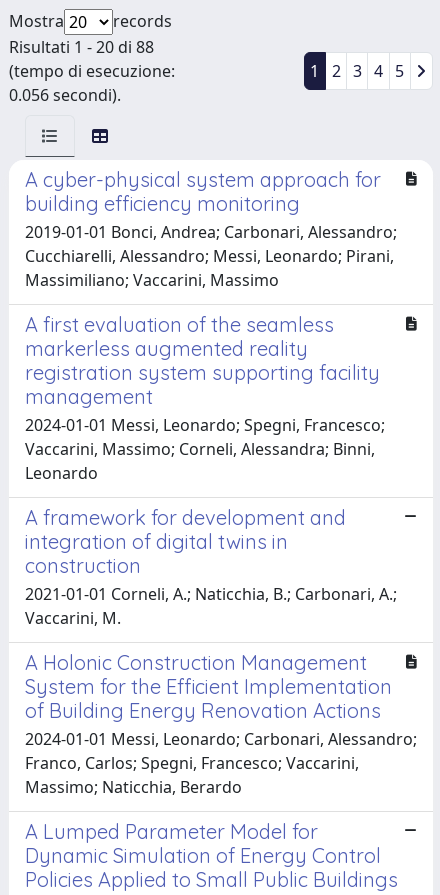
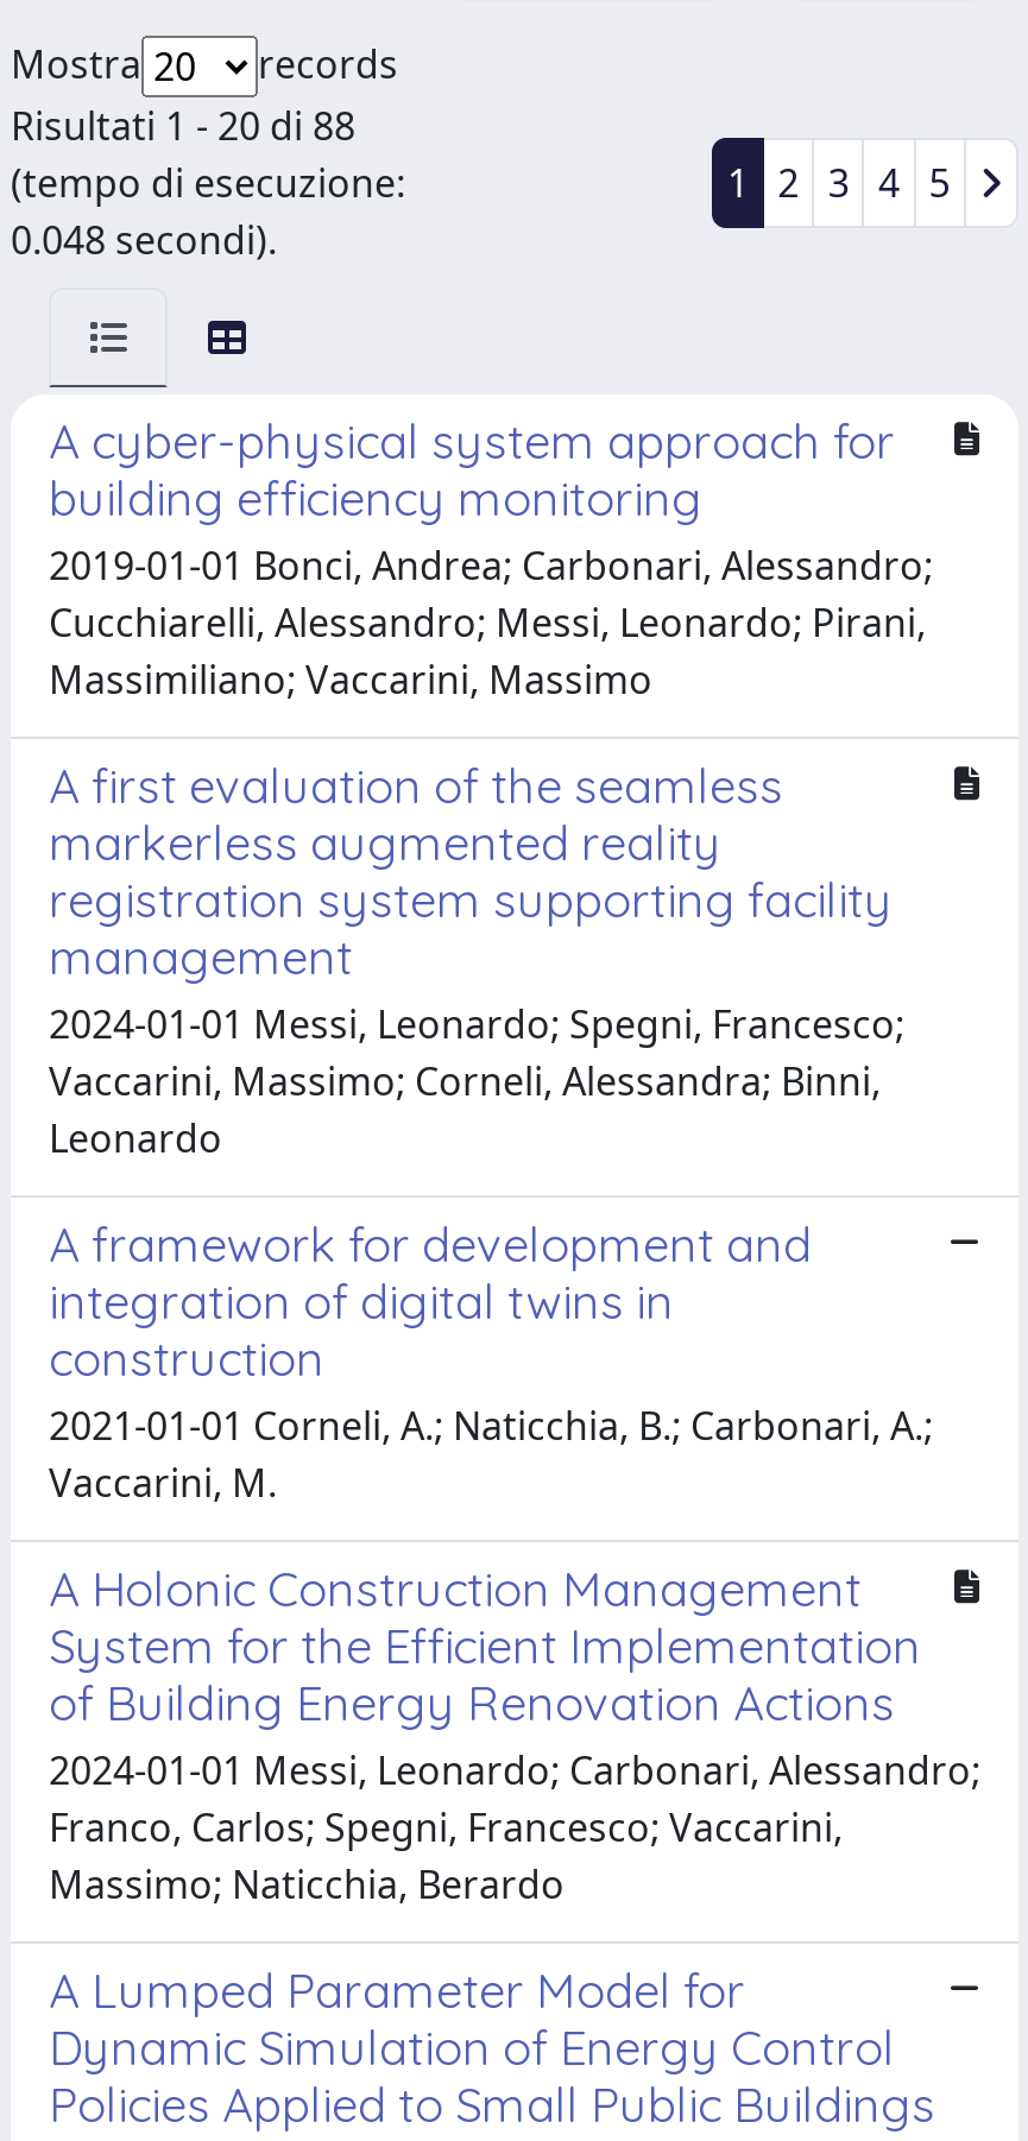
- 0.056 secondi).
+ 0.048 secondi).
